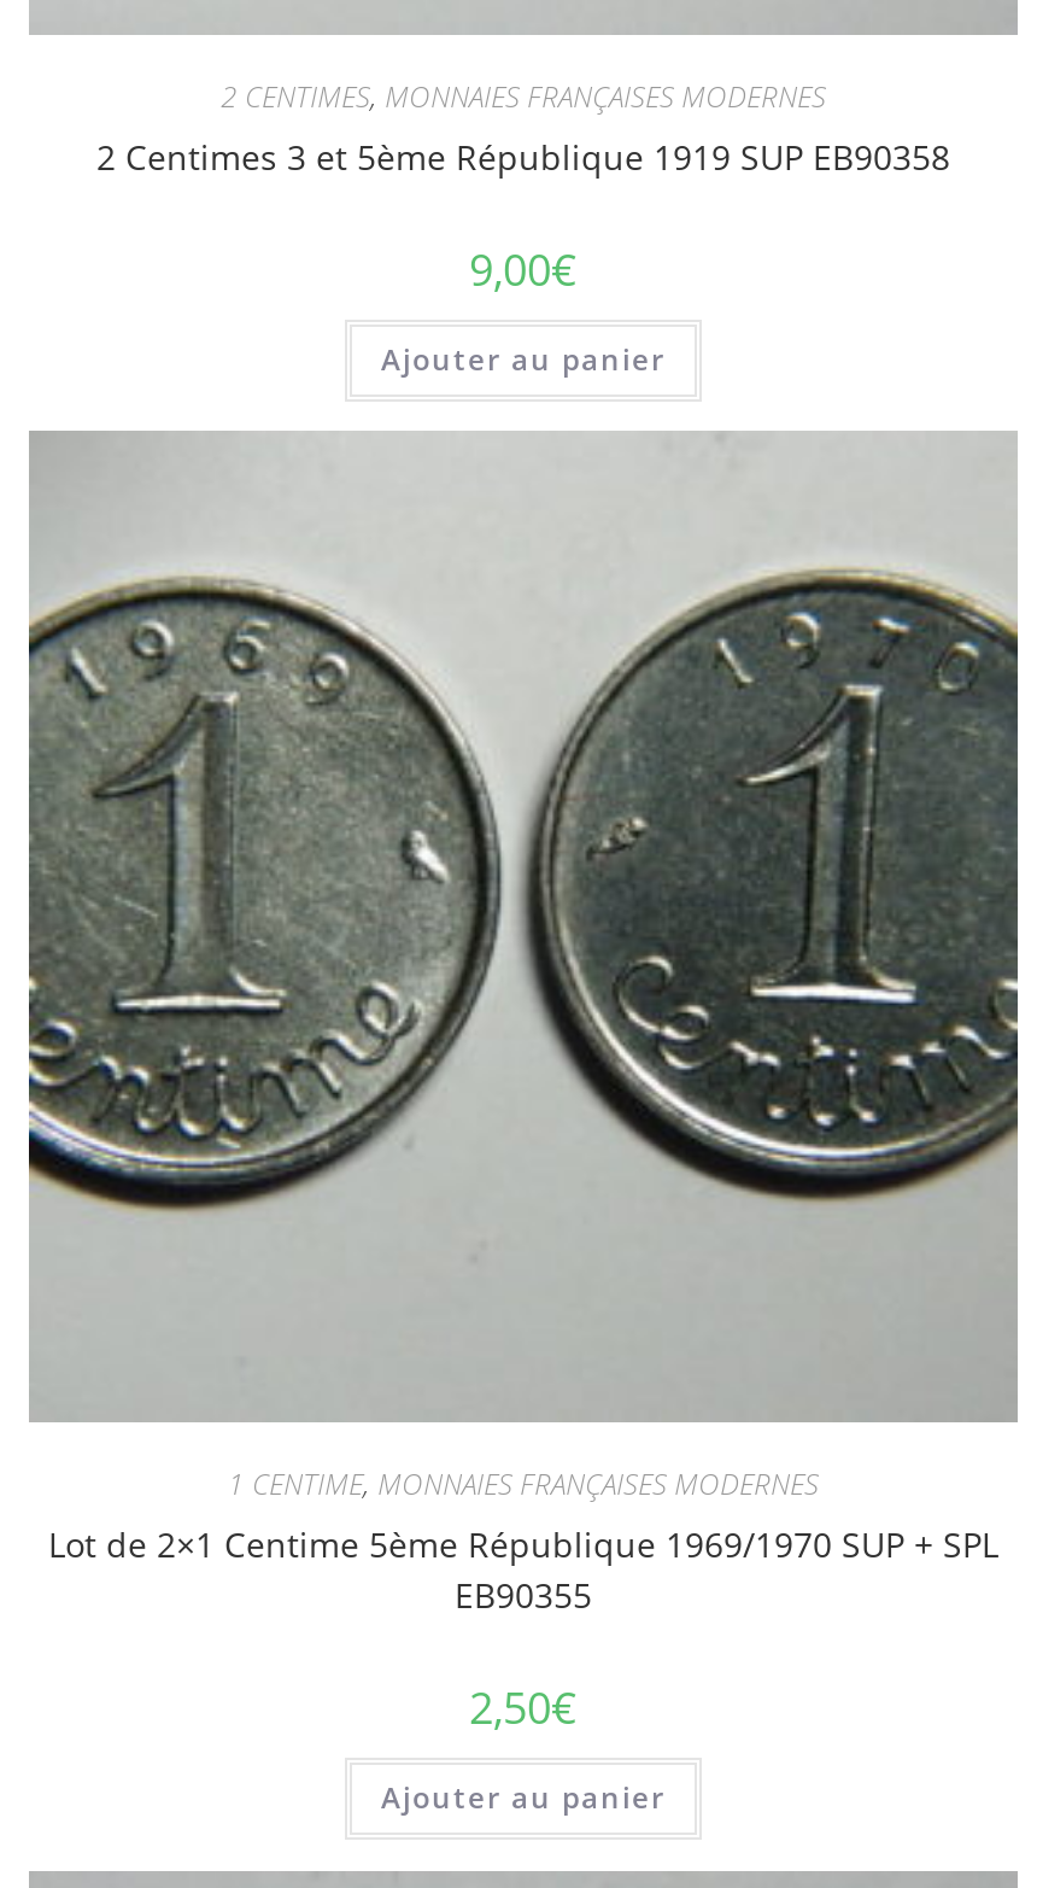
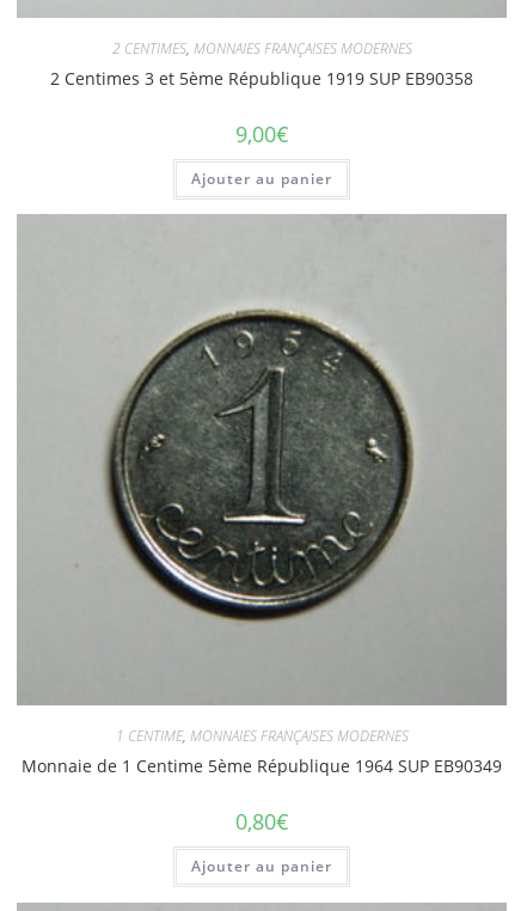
- [image]
+ [image]

- Lot de 2×1 Centime 5ème République 1969/1970 SUP + SPL
- EB90355
+ Monnaie de 1 Centime 5ème République 1964 SUP EB90349

- 2,50€
+ 0,80€
